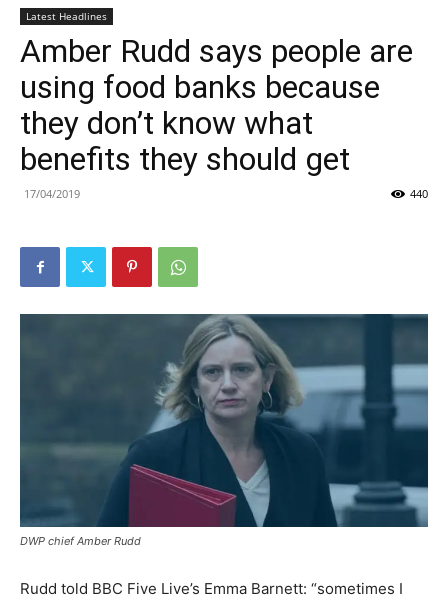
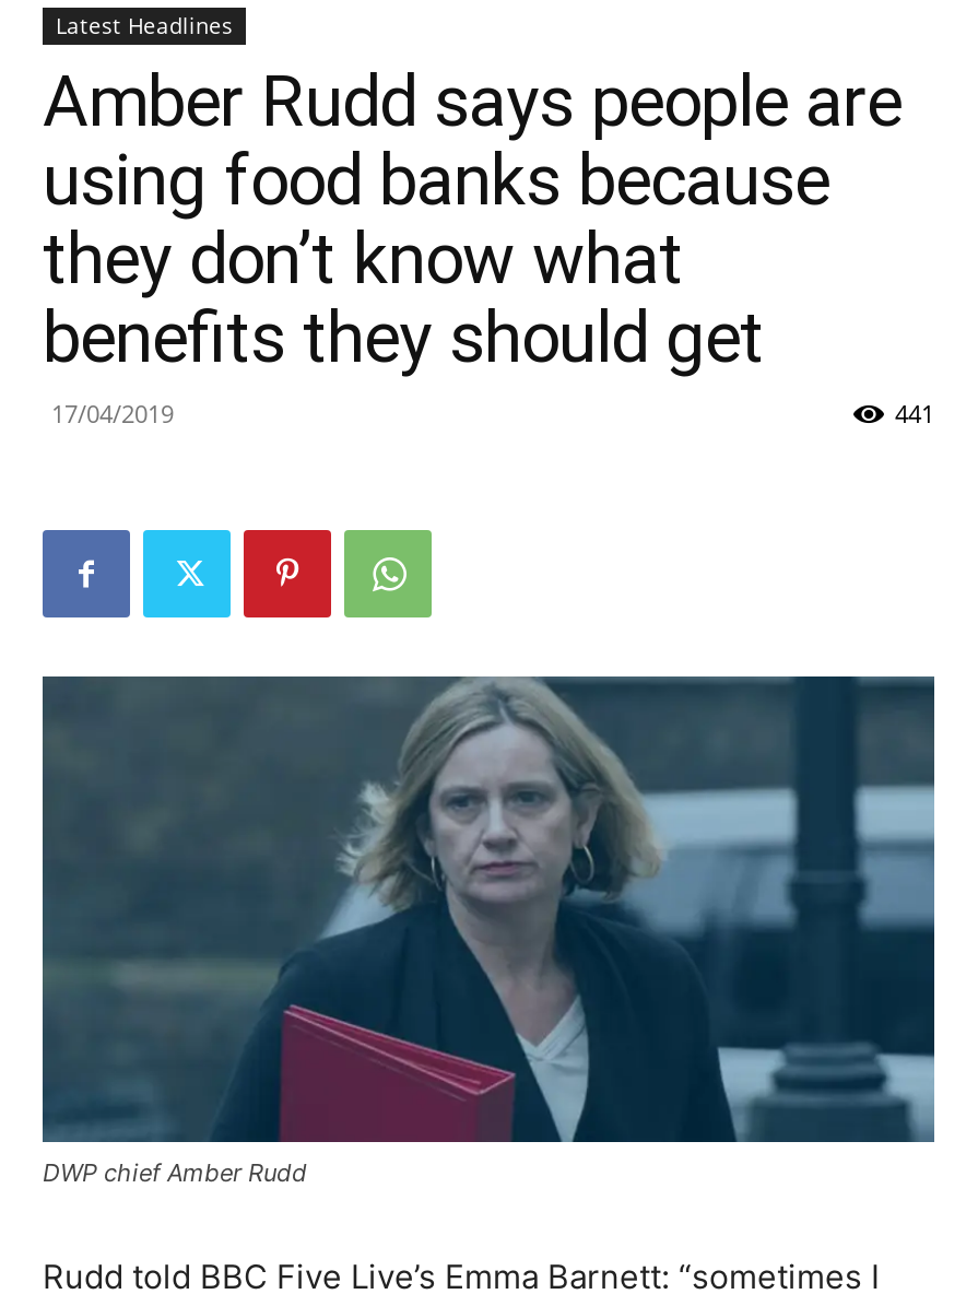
- 440
+ 441
